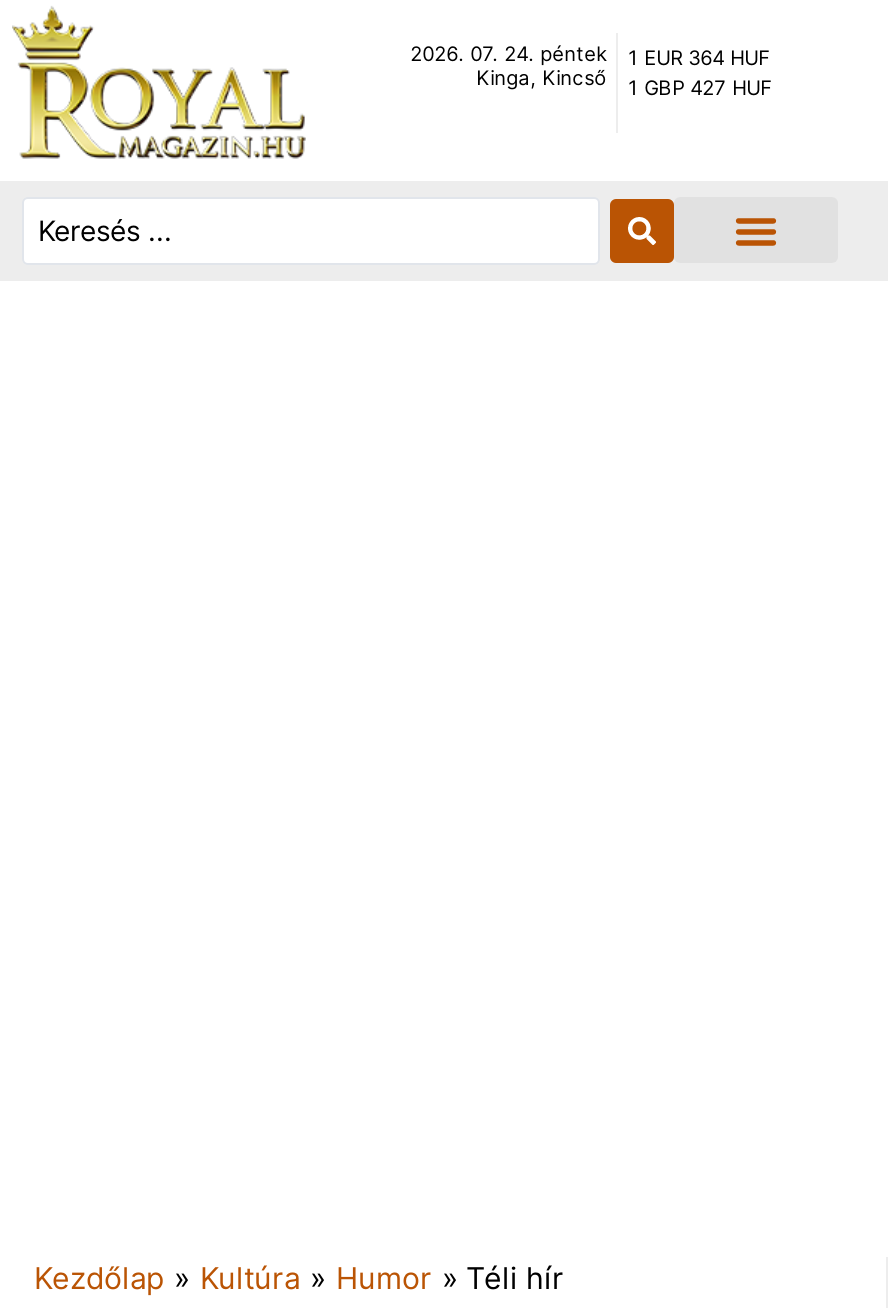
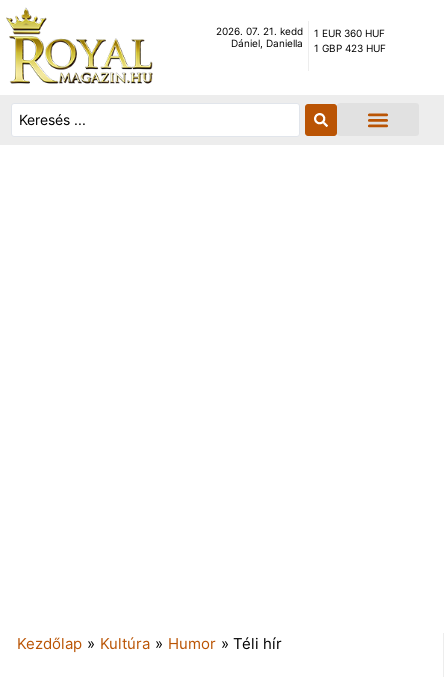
- 2026. 07. 24. péntek
- Kinga, Kincső
+ 2026. 07. 21. kedd
+ Dániel, Daniella

- 1 EUR 364 HUF
- 1 GBP 427 HUF
+ 1 EUR 360 HUF
+ 1 GBP 423 HUF
